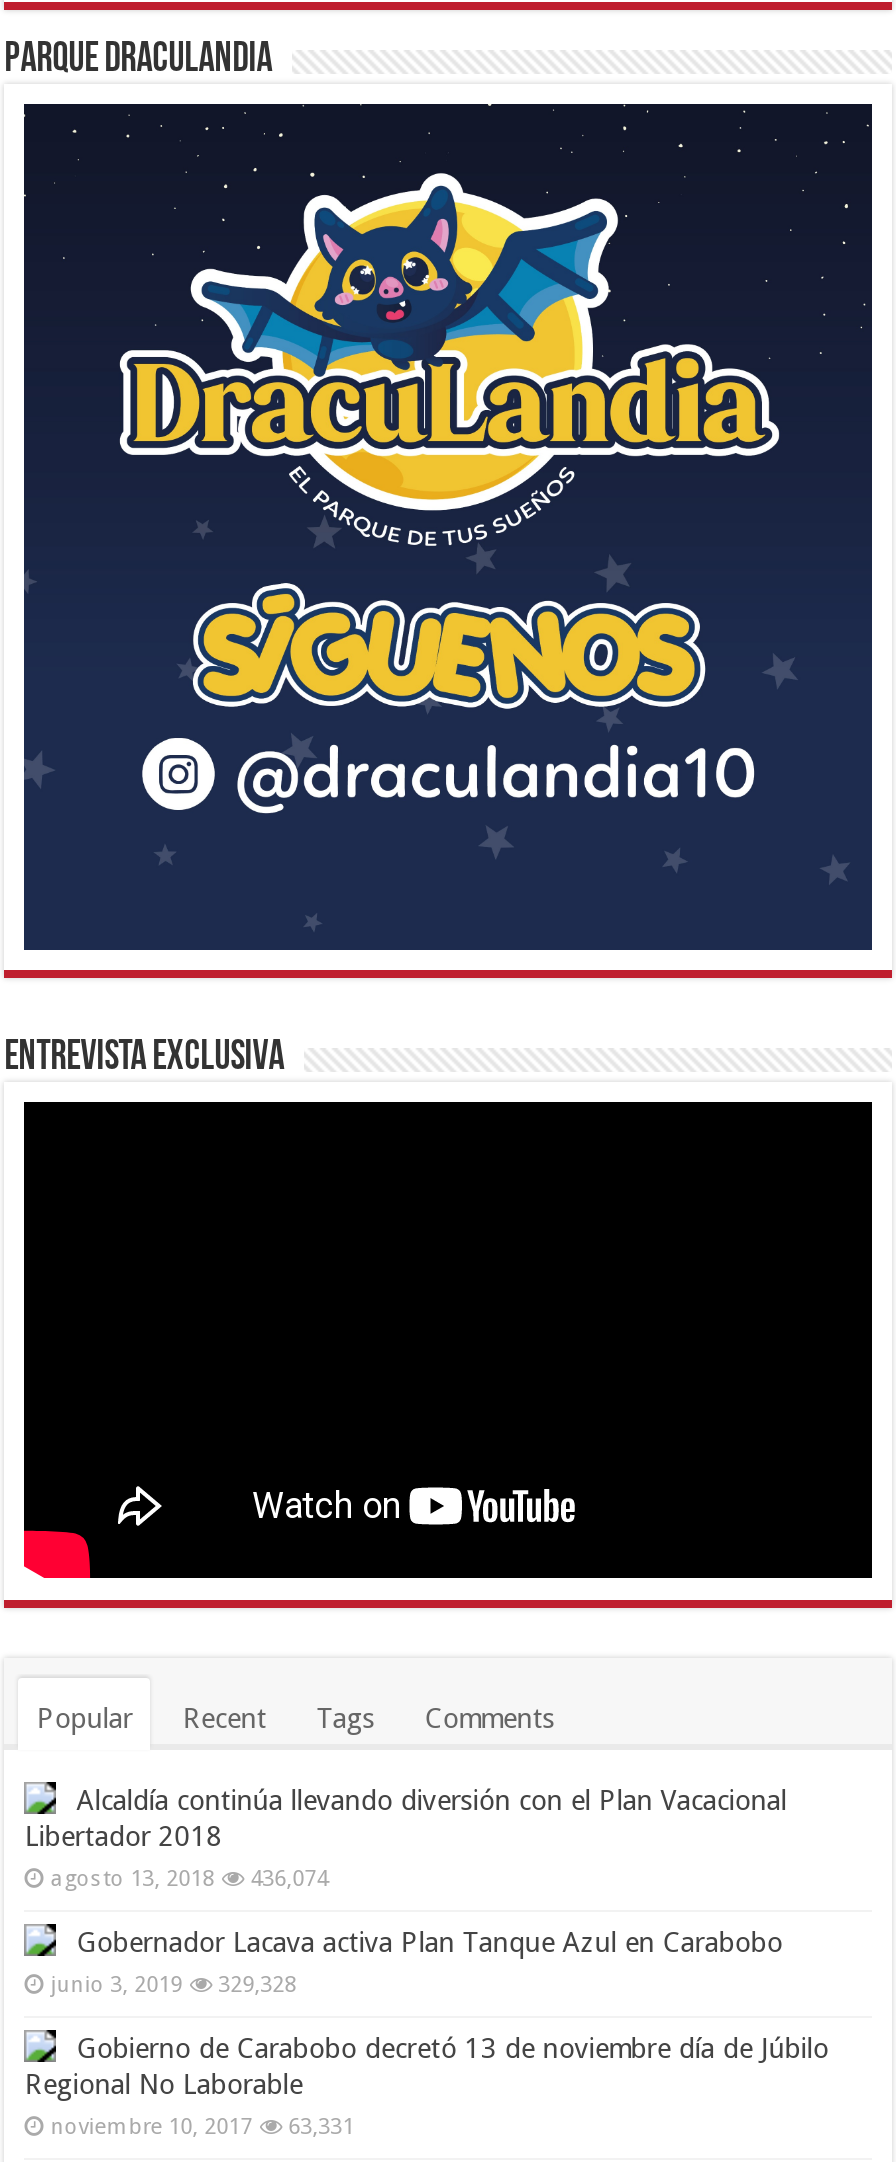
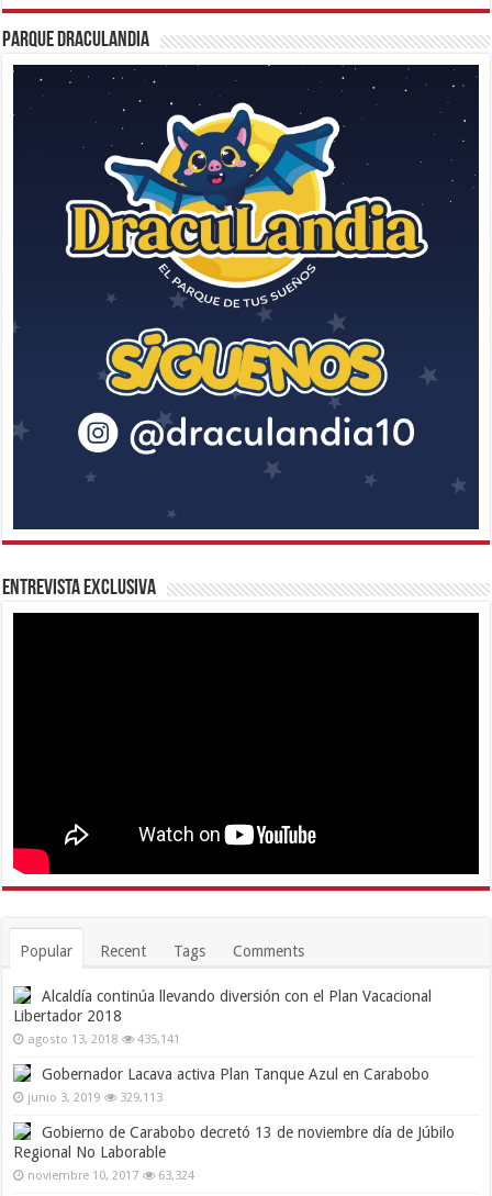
- agosto 13, 2018 436,074
+ agosto 13, 2018 435,141

- junio 3, 2019 329,328
+ junio 3, 2019 329,113

- noviembre 10, 2017 63,331
+ noviembre 10, 2017 63,324
